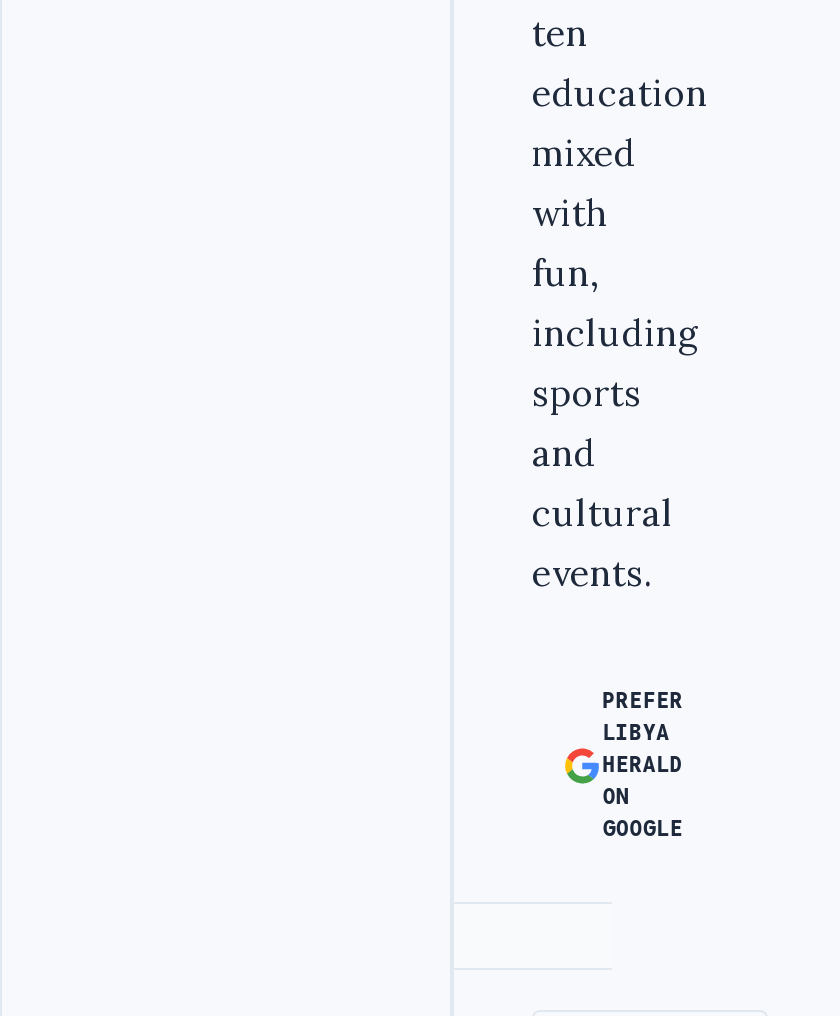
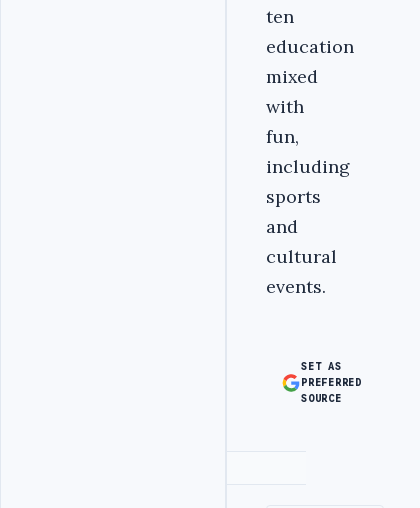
- PREFER
- LIBYA
- HERALD
- ON
- GOOGLE
+ SET AS
+ PREFERRED
+ SOURCE
